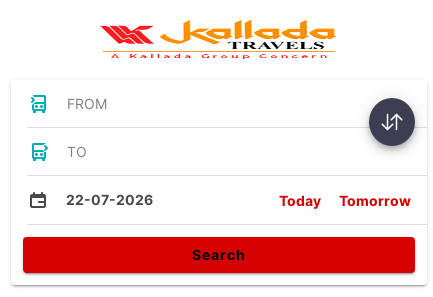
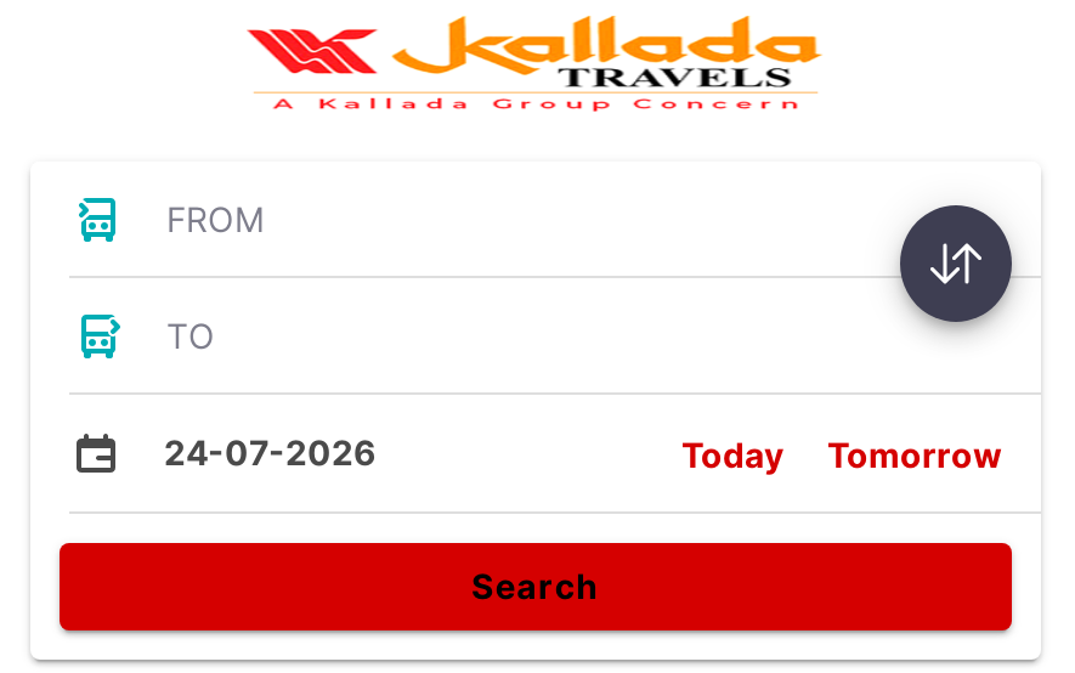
- 22-07-2026
+ 24-07-2026
